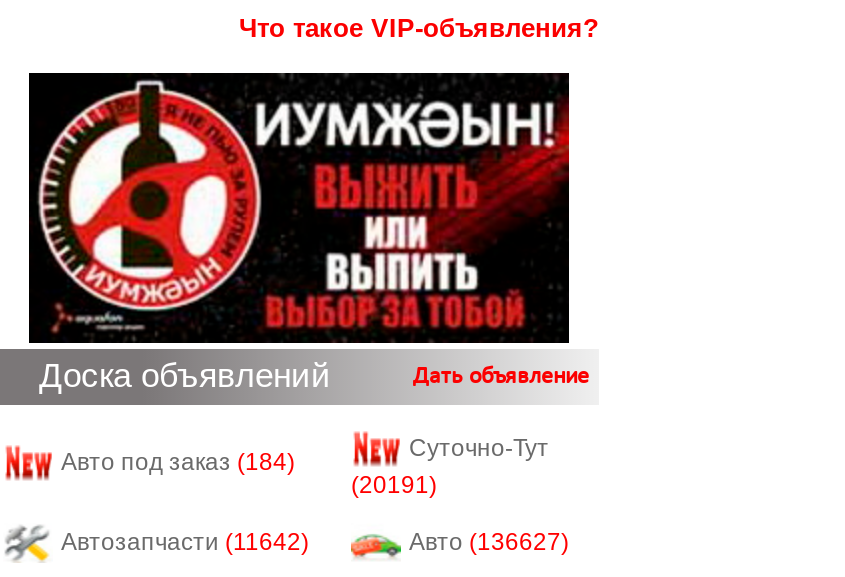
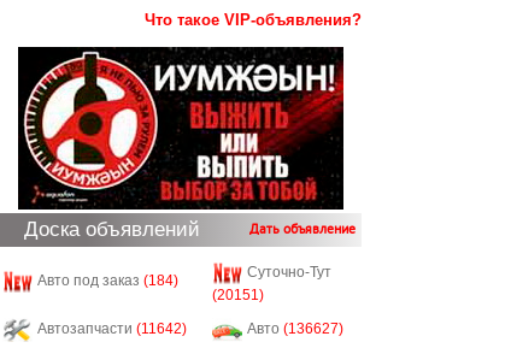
- (20191)
+ (20151)
